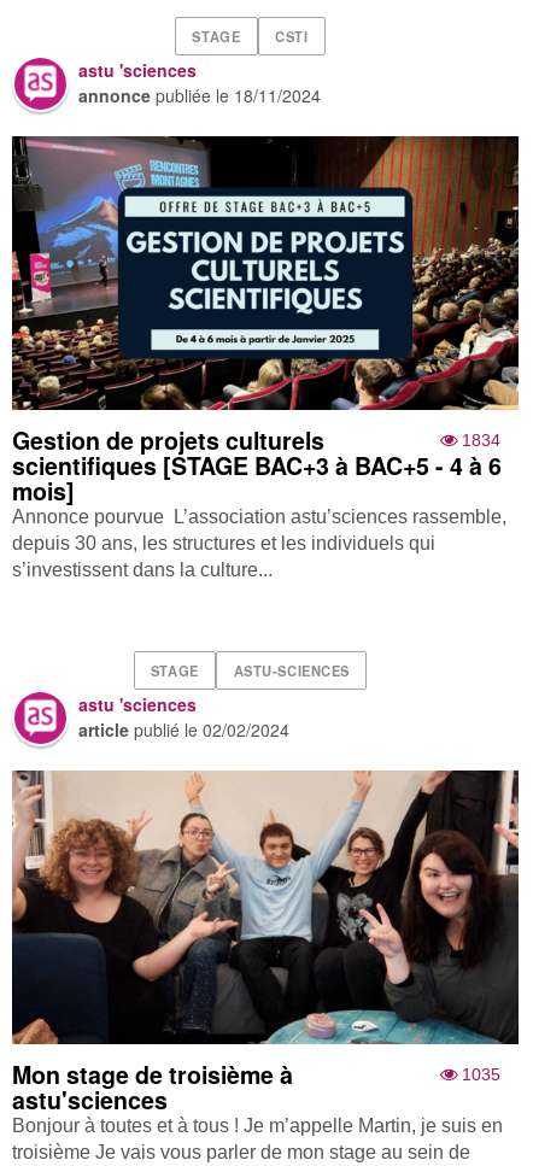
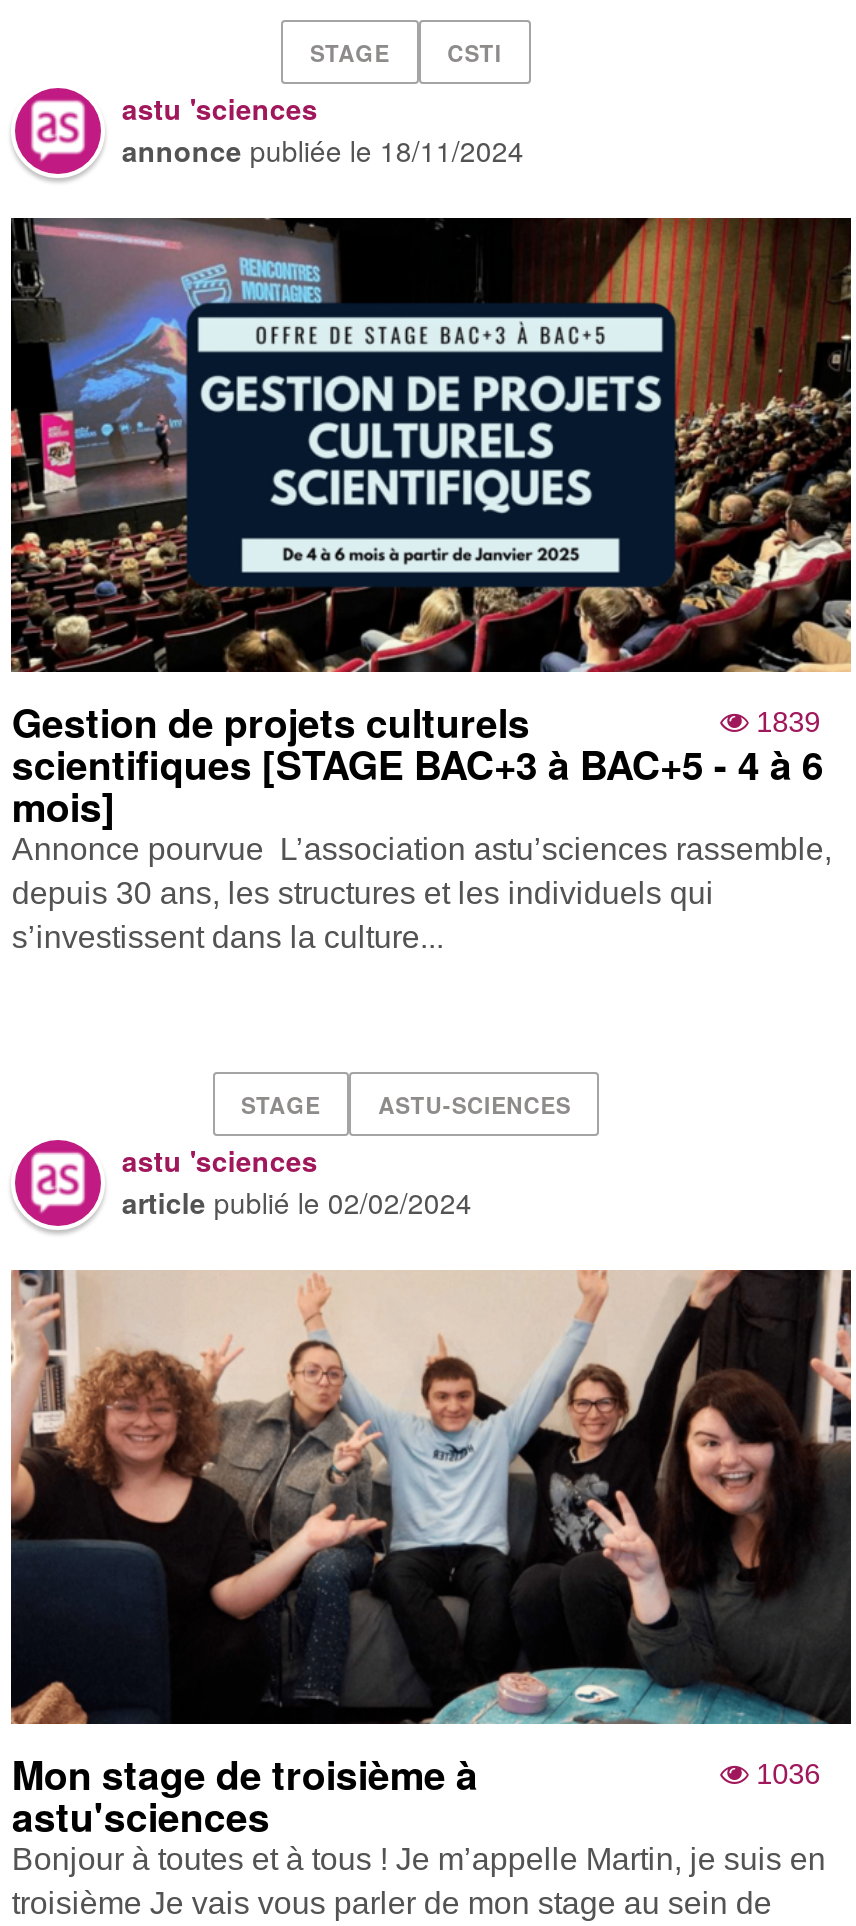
- 1834
+ 1839

- 1035
+ 1036
